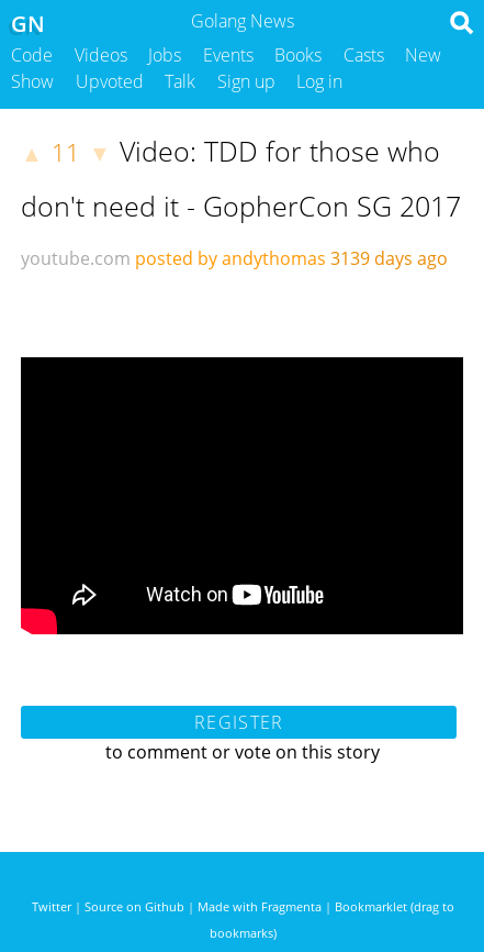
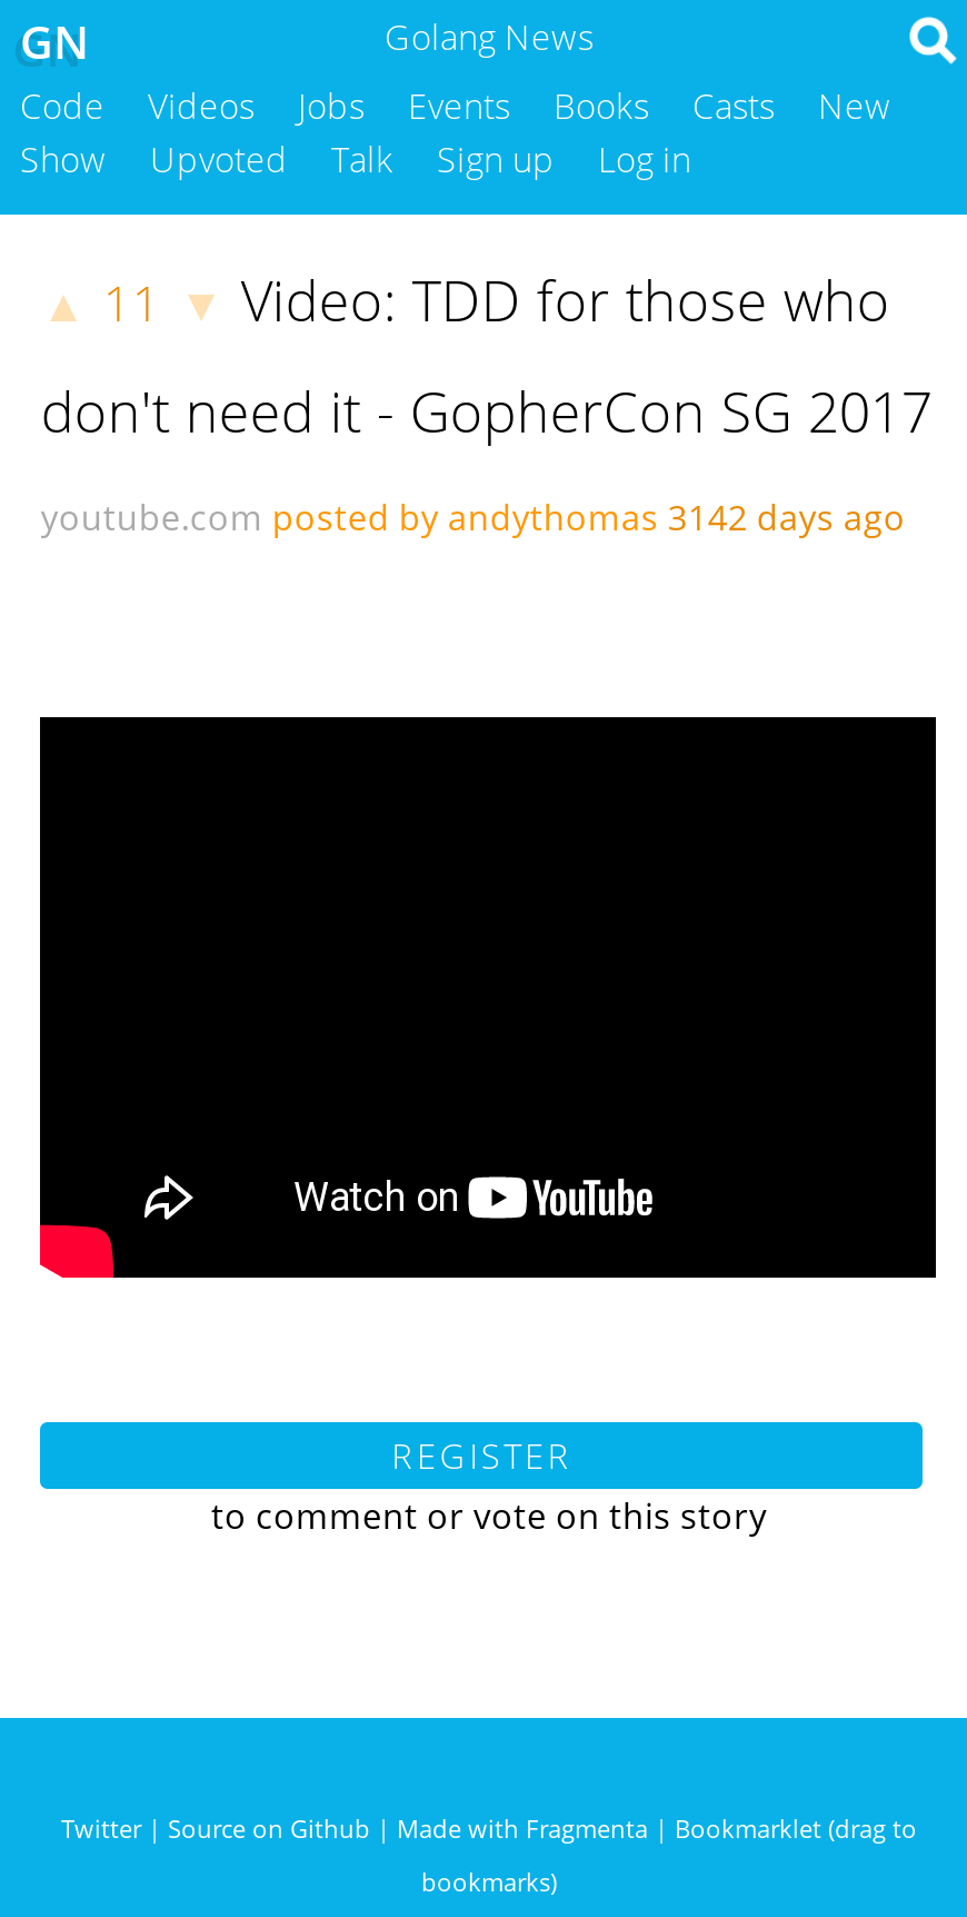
- youtube.com posted by andythomas 3139 days ago
+ youtube.com posted by andythomas 3142 days ago
